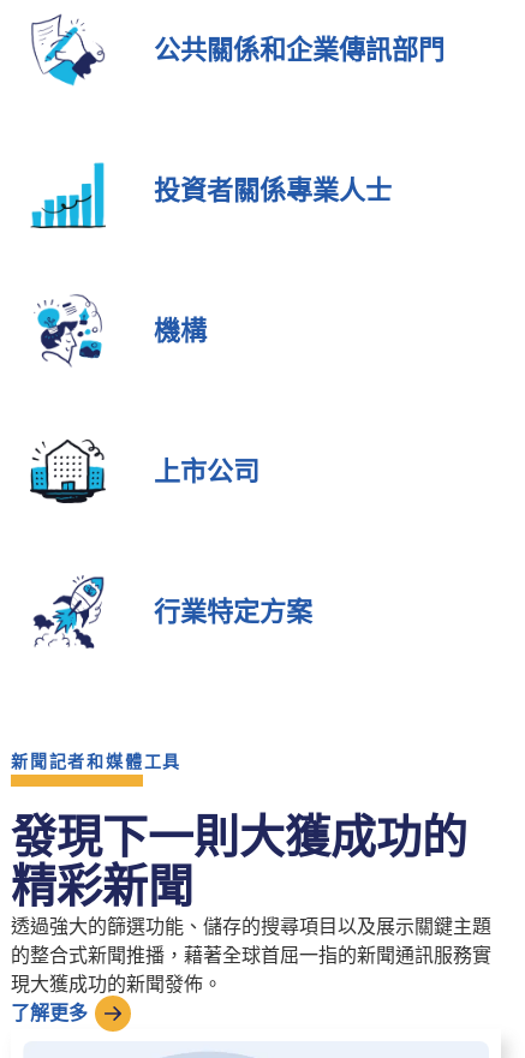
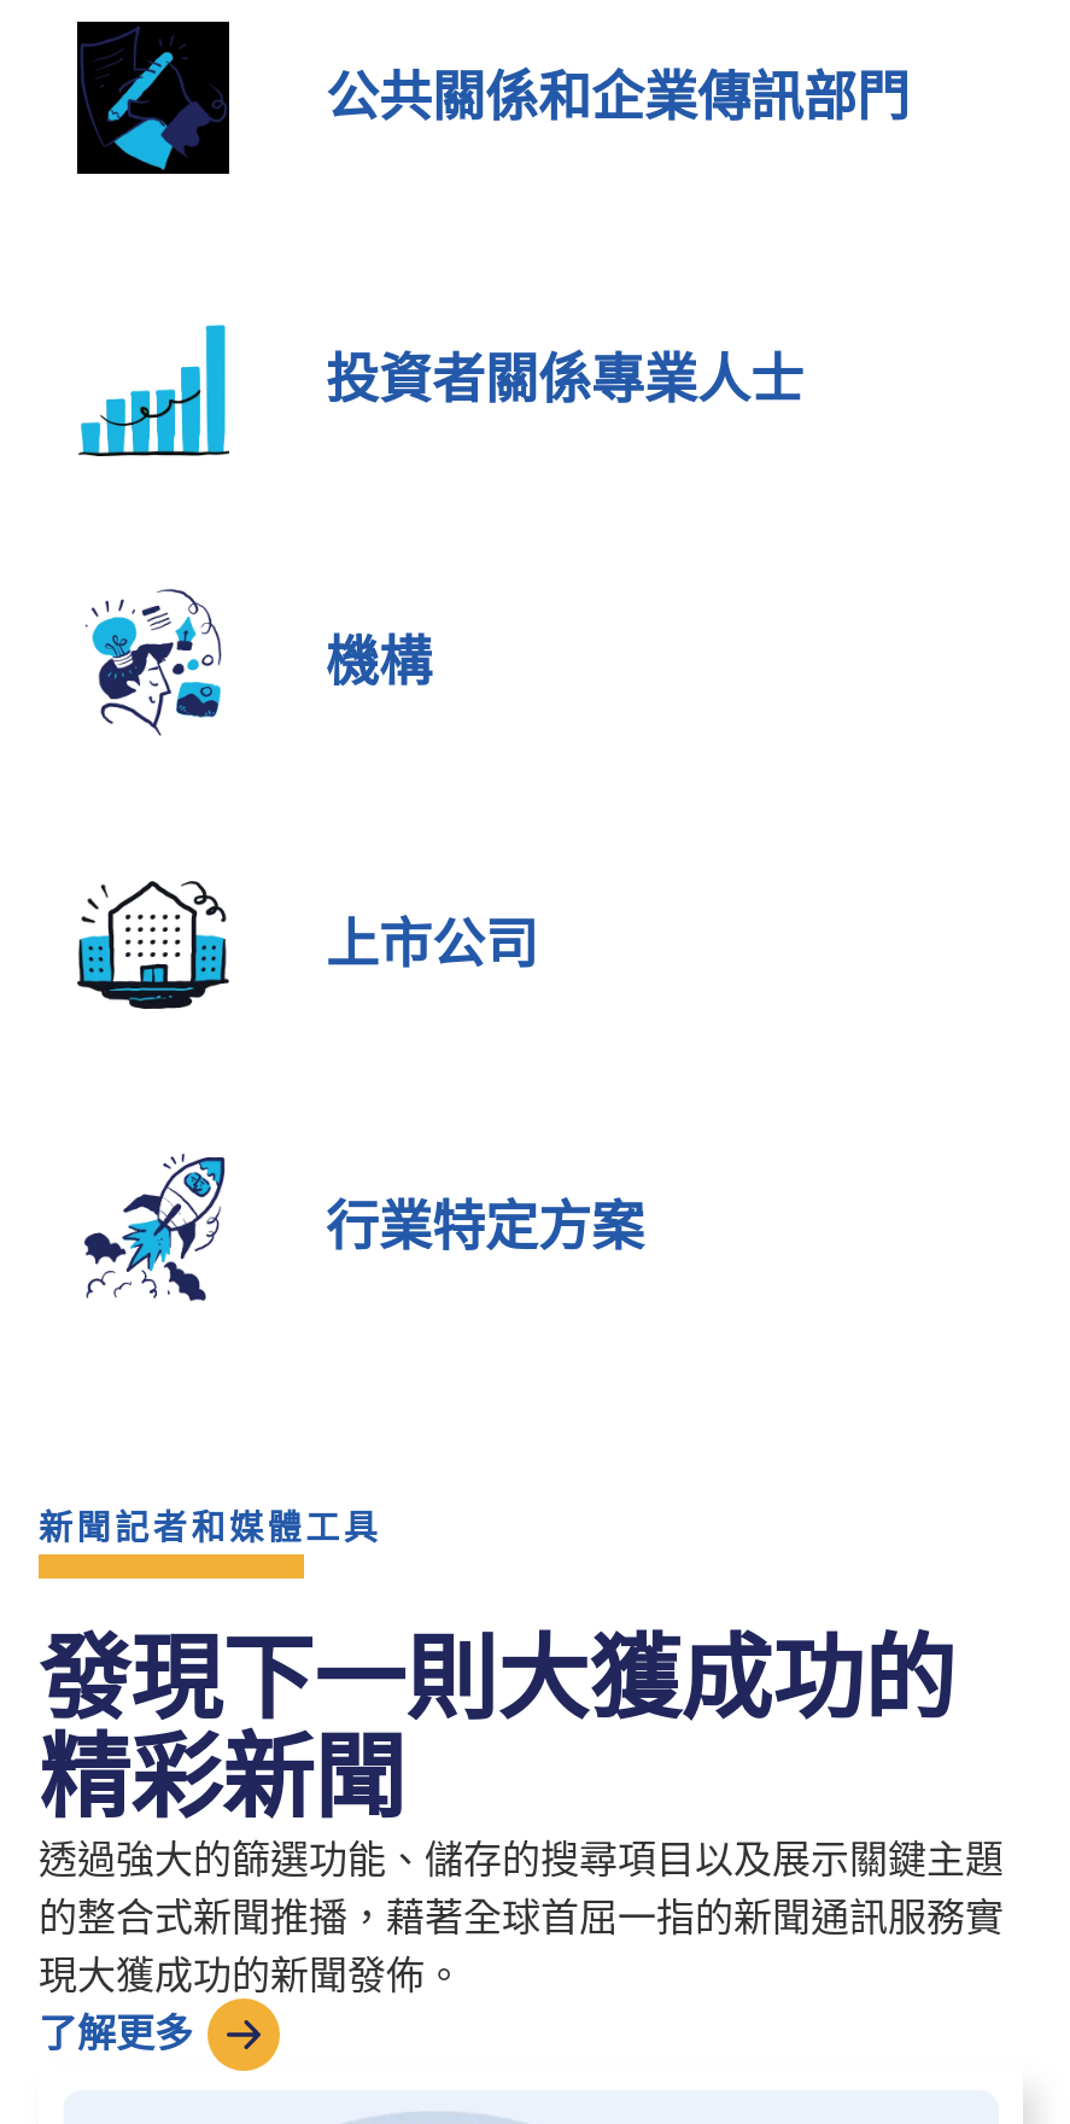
- [image]
+ [image]
